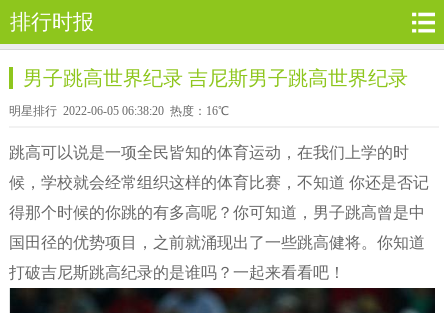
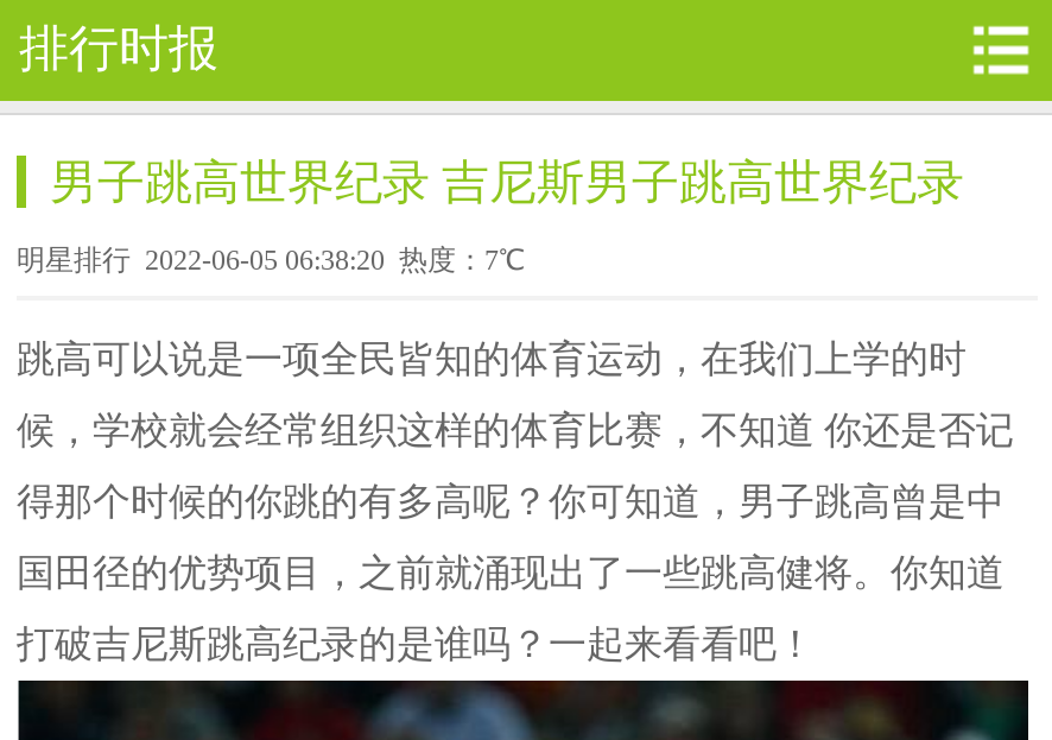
- 明星排行2022-06-05 06:38:20 热度：16℃
+ 明星排行2022-06-05 06:38:20 热度：7℃
